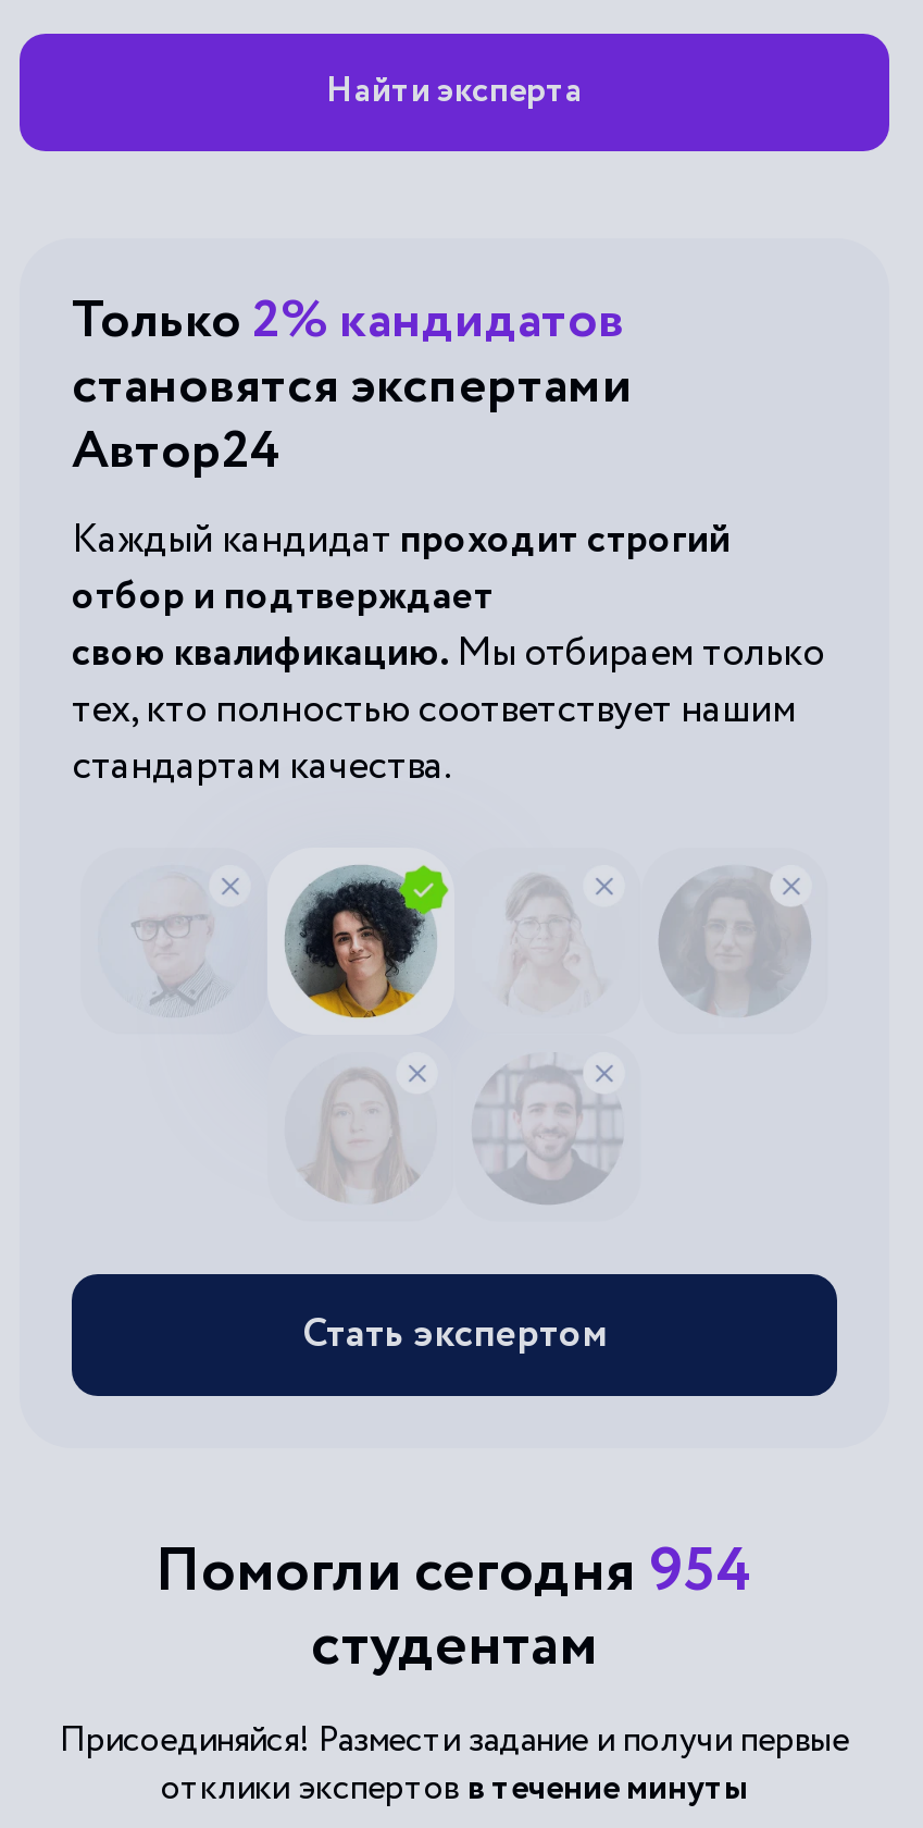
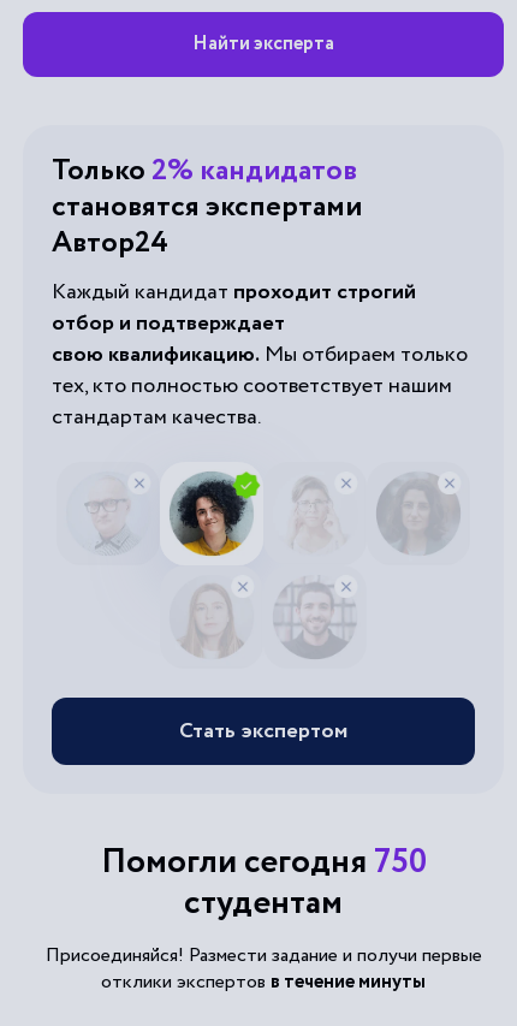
- Помогли сегодня 954
+ Помогли сегодня 750
